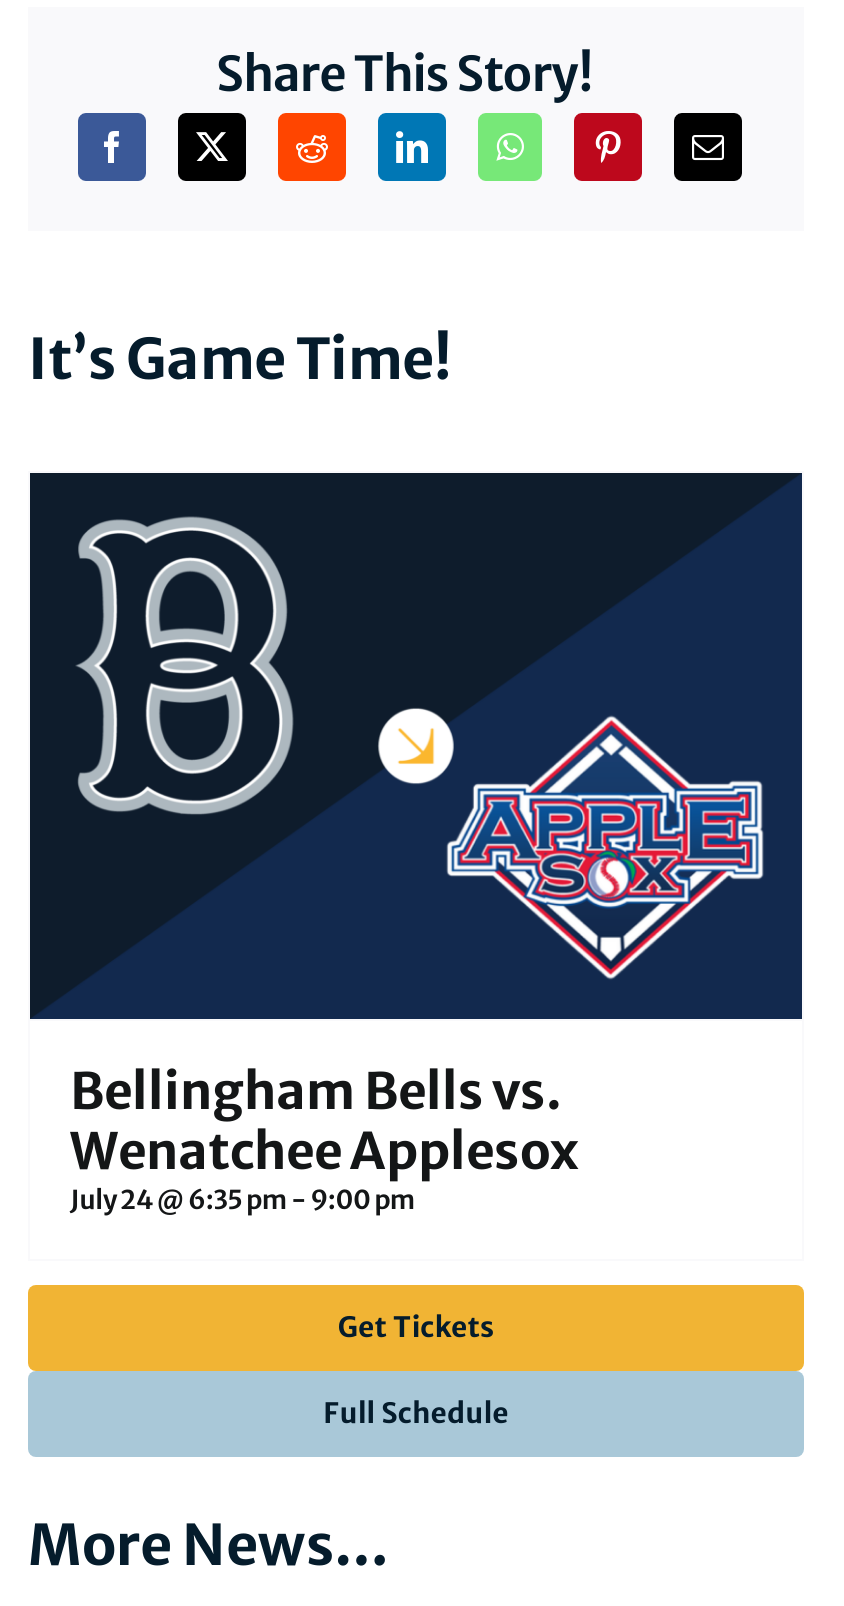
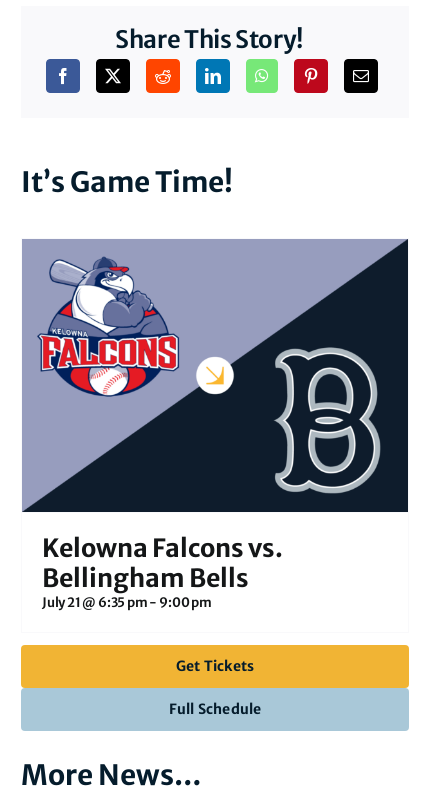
- [image]
- Bellingham Bells vs.
- Wenatchee Applesox
- July 24 @ 6:35 pm - 9:00 pm
+ [image]
+ Kelowna Falcons vs.
+ Bellingham Bells
+ July 21 @ 6:35 pm - 9:00 pm
